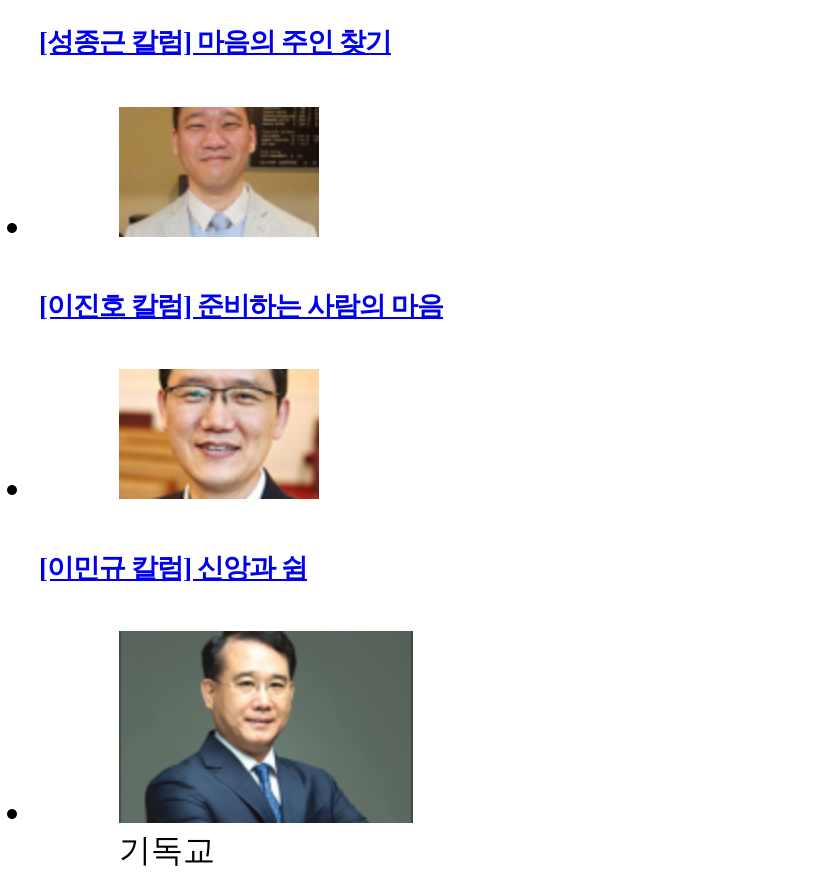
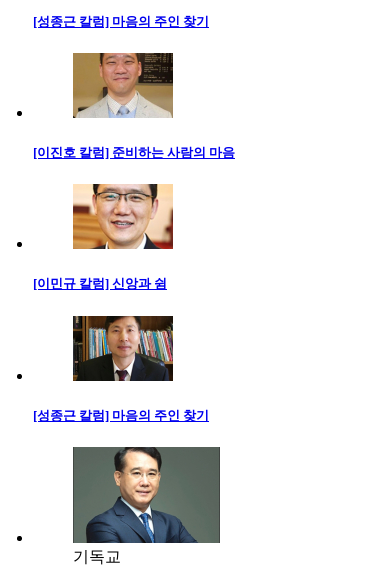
+ [image]
+ [성종근 칼럼] 마음의 주인 찾기
